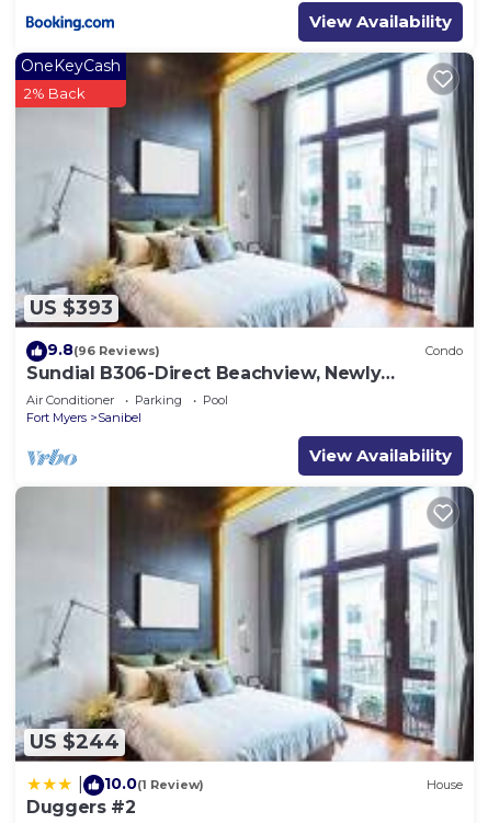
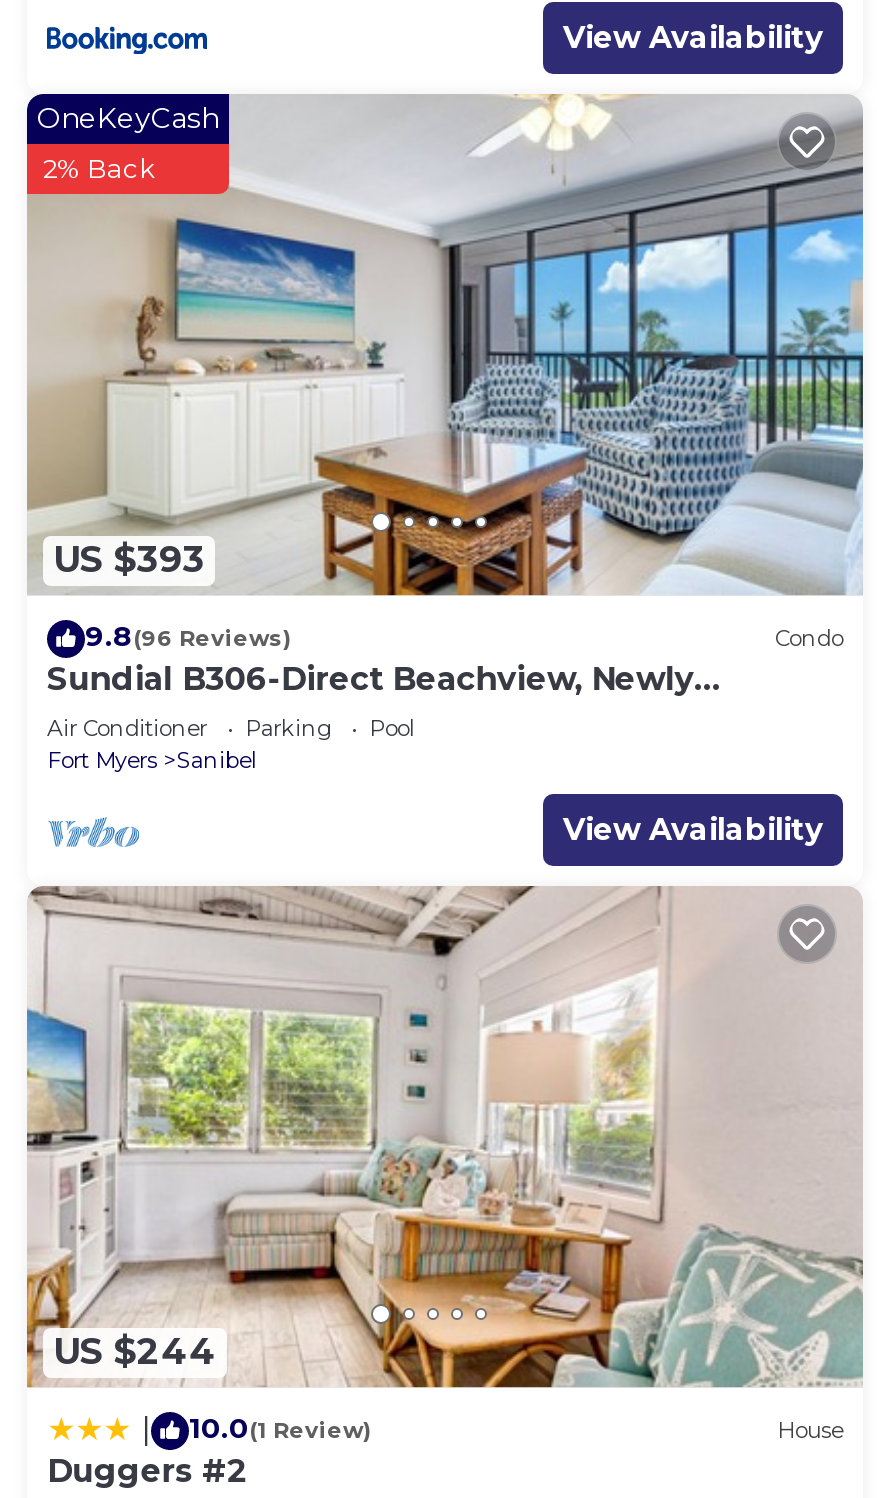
- [image]
+ [image]

- [image]
+ [image]
